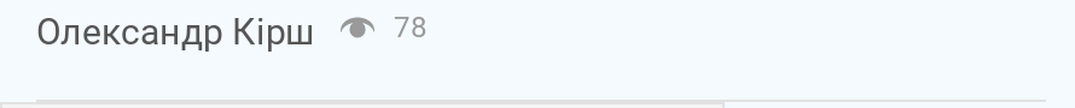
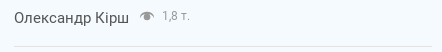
- 78
+ 1,8 т.
